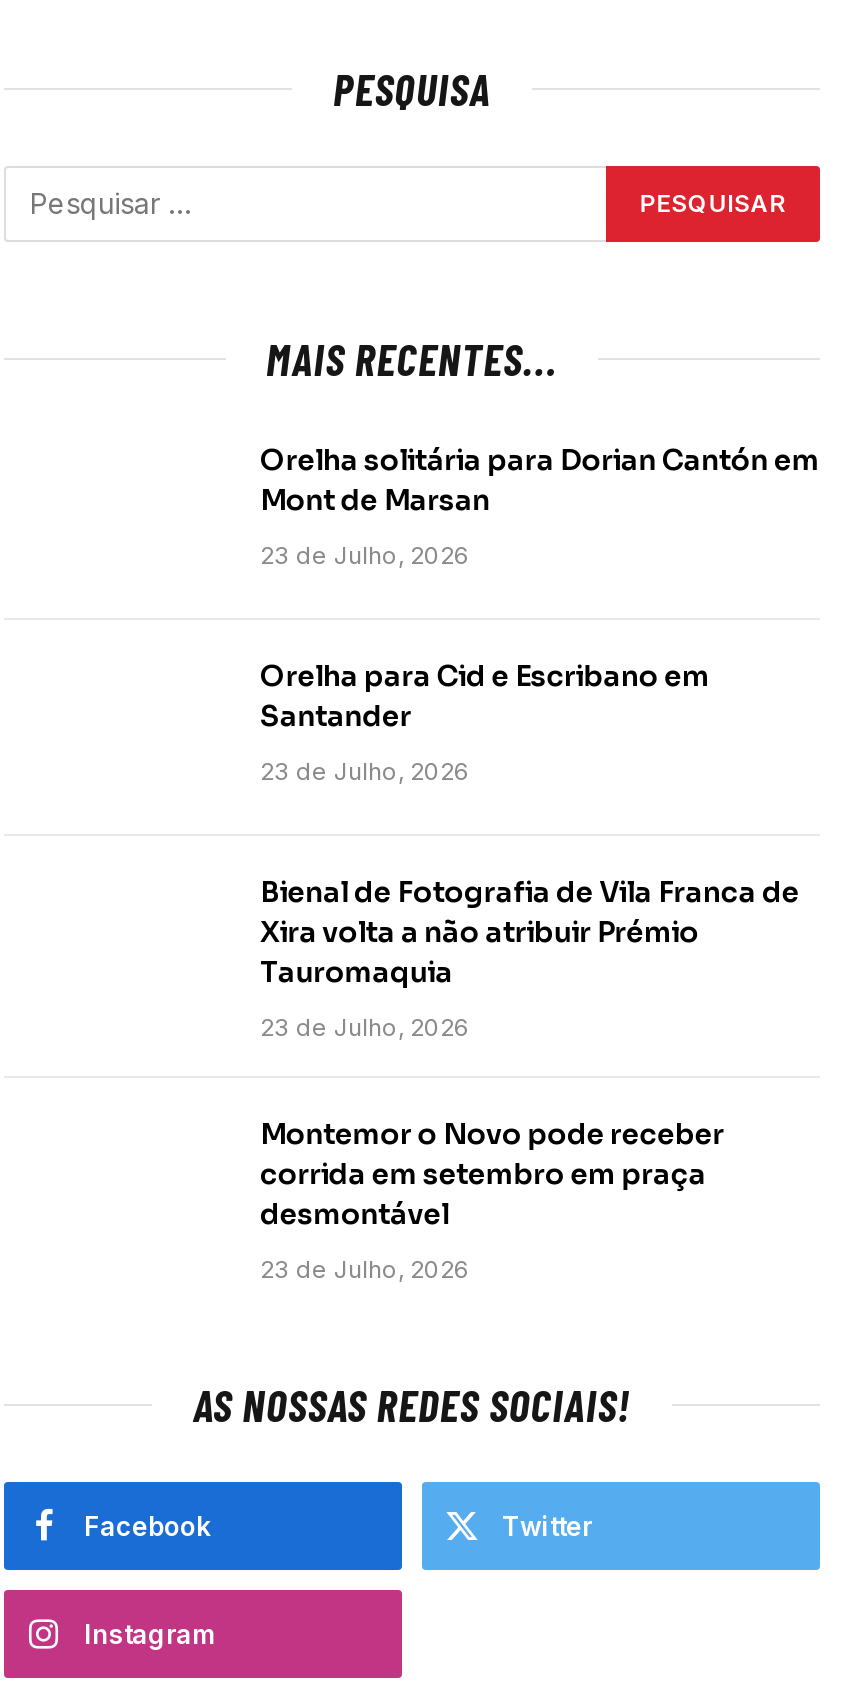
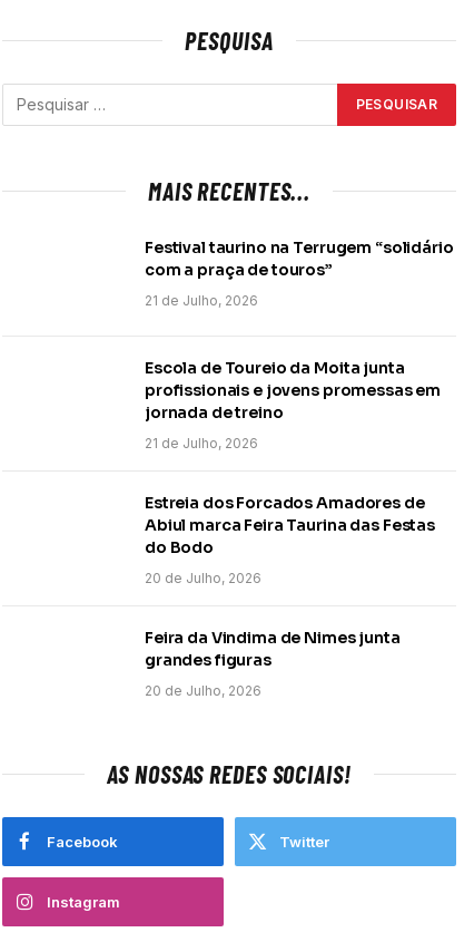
- Orelha solitária para Dorian Cantón em
- Mont de Marsan
+ Festival taurino na Terrugem “solidário
+ com a praça de touros”

- 23 de Julho, 2026
+ 21 de Julho, 2026

- Orelha para Cid e Escribano em
- Santander
+ Escola de Toureio da Moita junta
+ profissionais e jovens promessas em
+ jornada de treino

- 23 de Julho, 2026
+ 21 de Julho, 2026

- Bienal de Fotografia de Vila Franca de
- Xira volta a não atribuir Prémio
- Tauromaquia
+ Estreia dos Forcados Amadores de
+ Abiul marca Feira Taurina das Festas
+ do Bodo

- 23 de Julho, 2026
+ 20 de Julho, 2026

- Montemor o Novo pode receber
- corrida em setembro em praça
- desmontável
+ Feira da Vindima de Nimes junta
+ grandes figuras

- 23 de Julho, 2026
+ 20 de Julho, 2026
